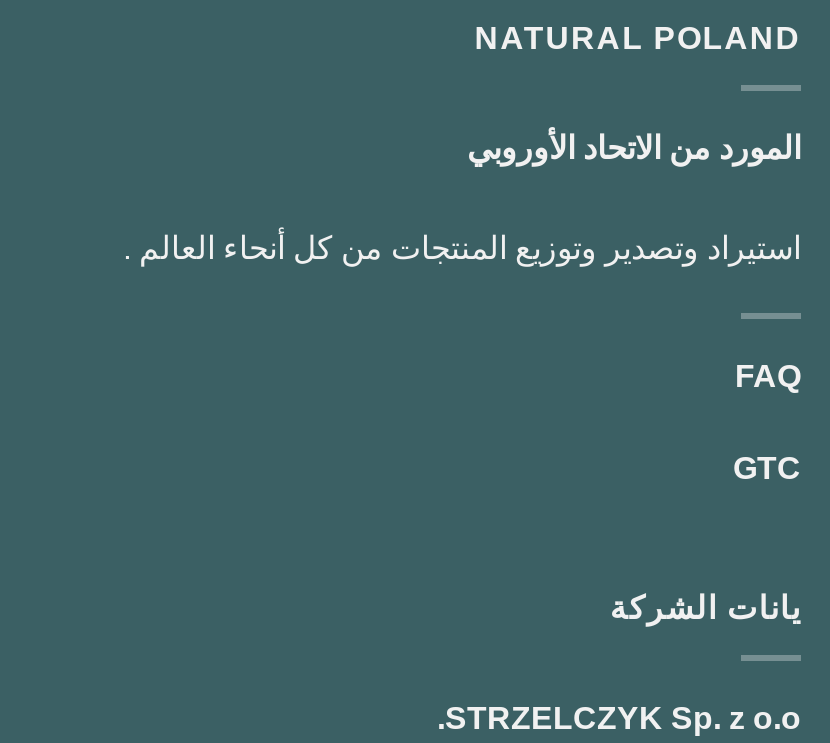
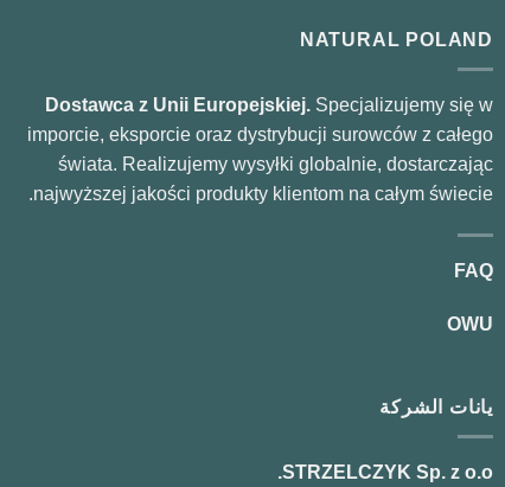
- المورد من الاتحاد الأوروبي
- استيراد وتصدير وتوزيع المنتجات من كل أنحاء العالم .
+ Dostawca z Unii Europejskiej. Specjalizujemy się w
+ imporcie, eksporcie oraz dystrybucji surowców z całego
+ świata. Realizujemy wysyłki globalnie, dostarczając
+ najwyższej jakości produkty klientom na całym świecie.

- GTC
+ OWU
